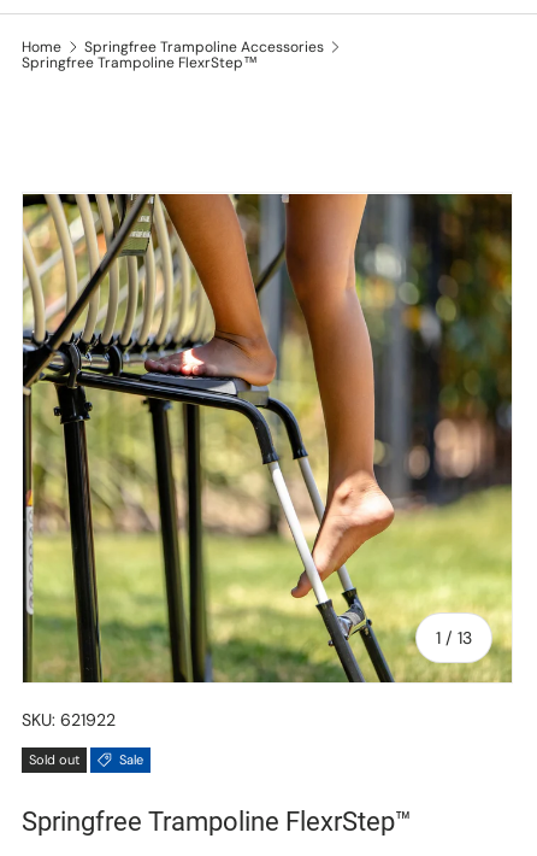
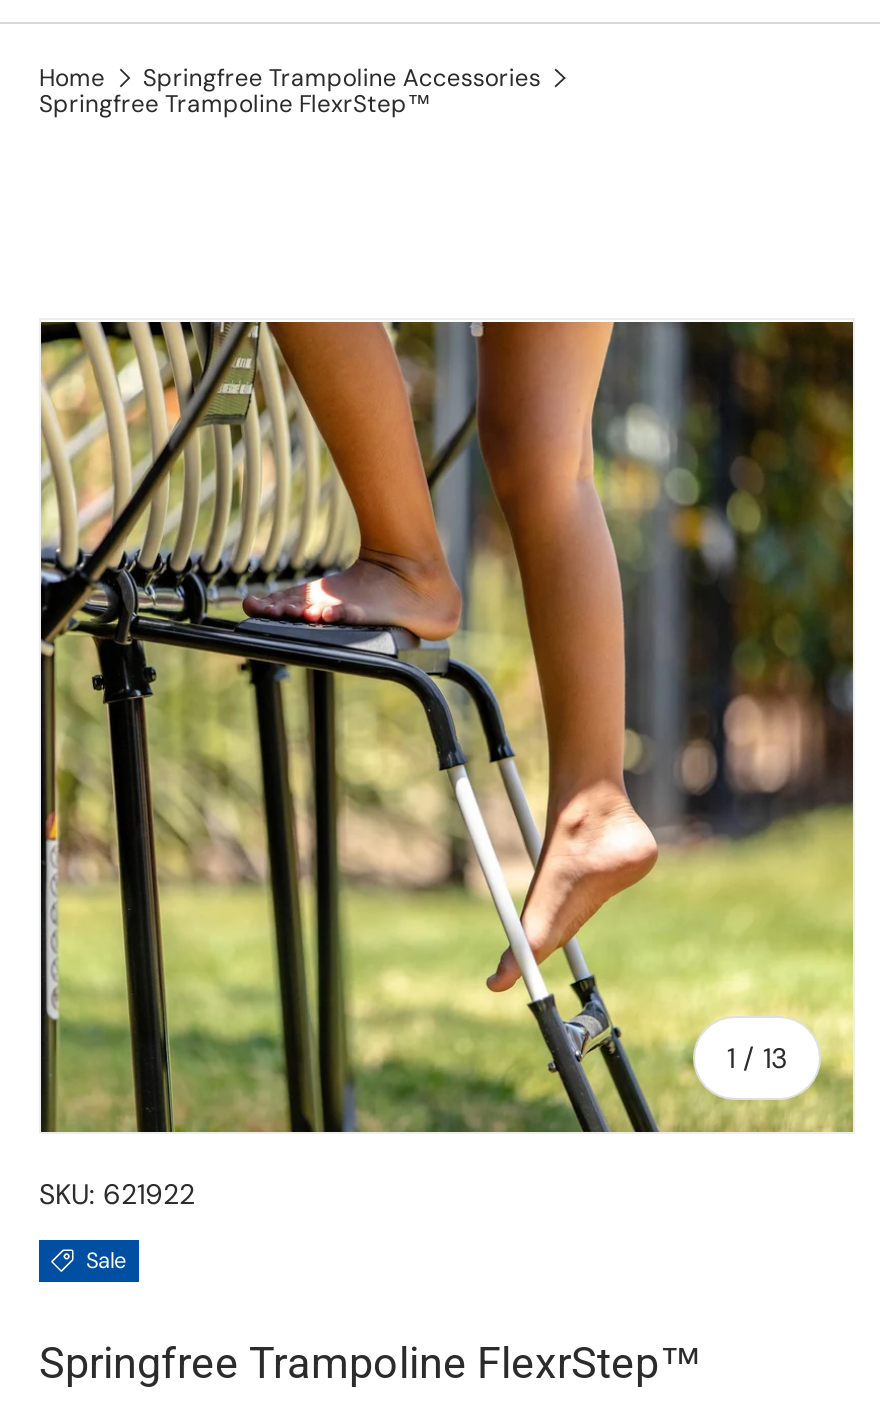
- Sold out
